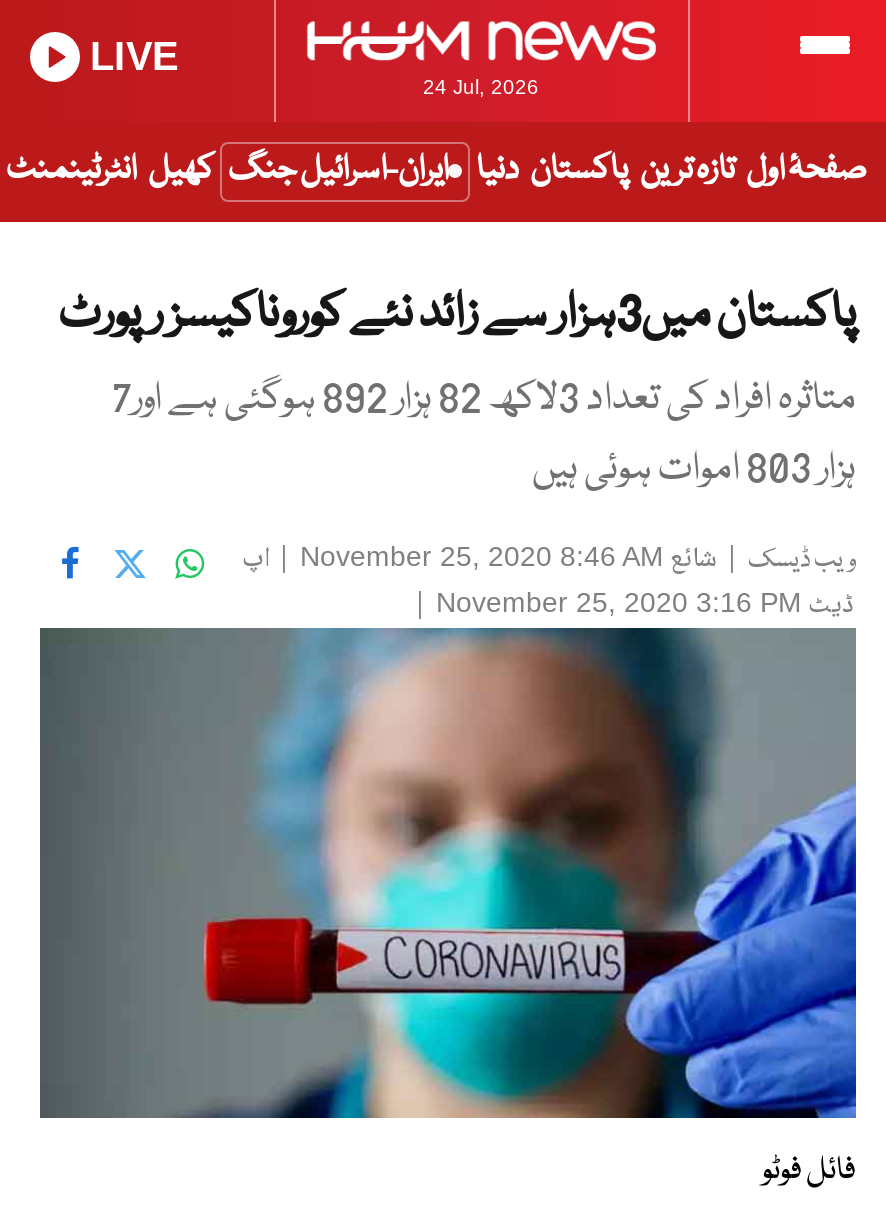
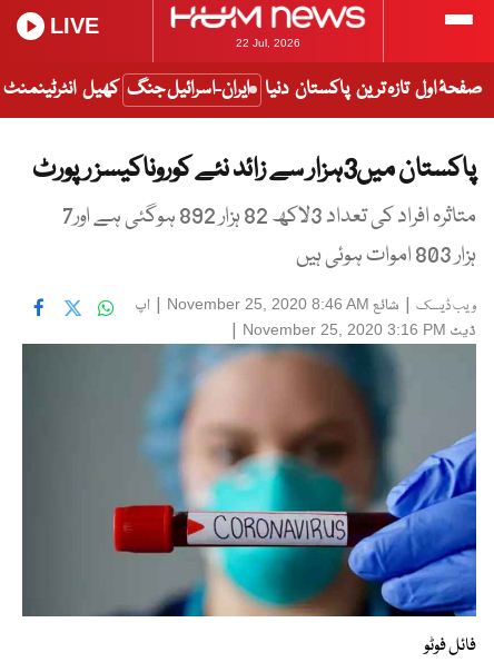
- 24 Jul, 2026
+ 22 Jul, 2026
